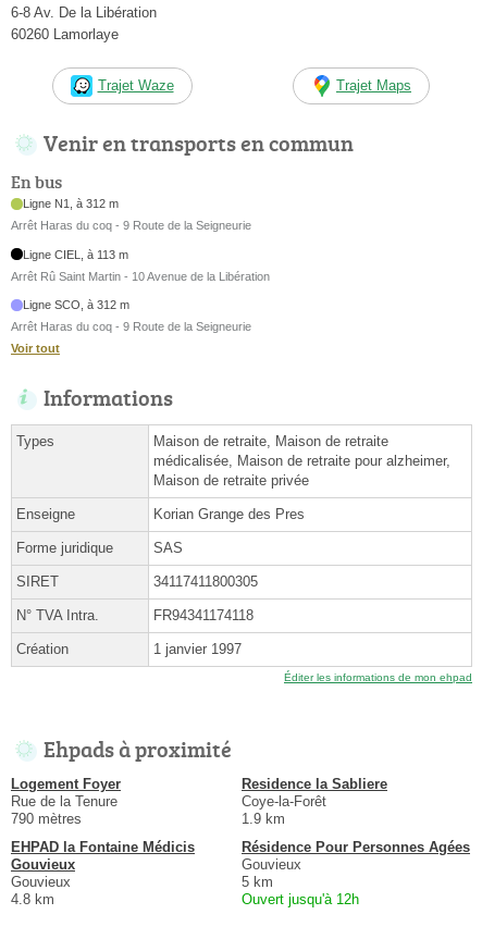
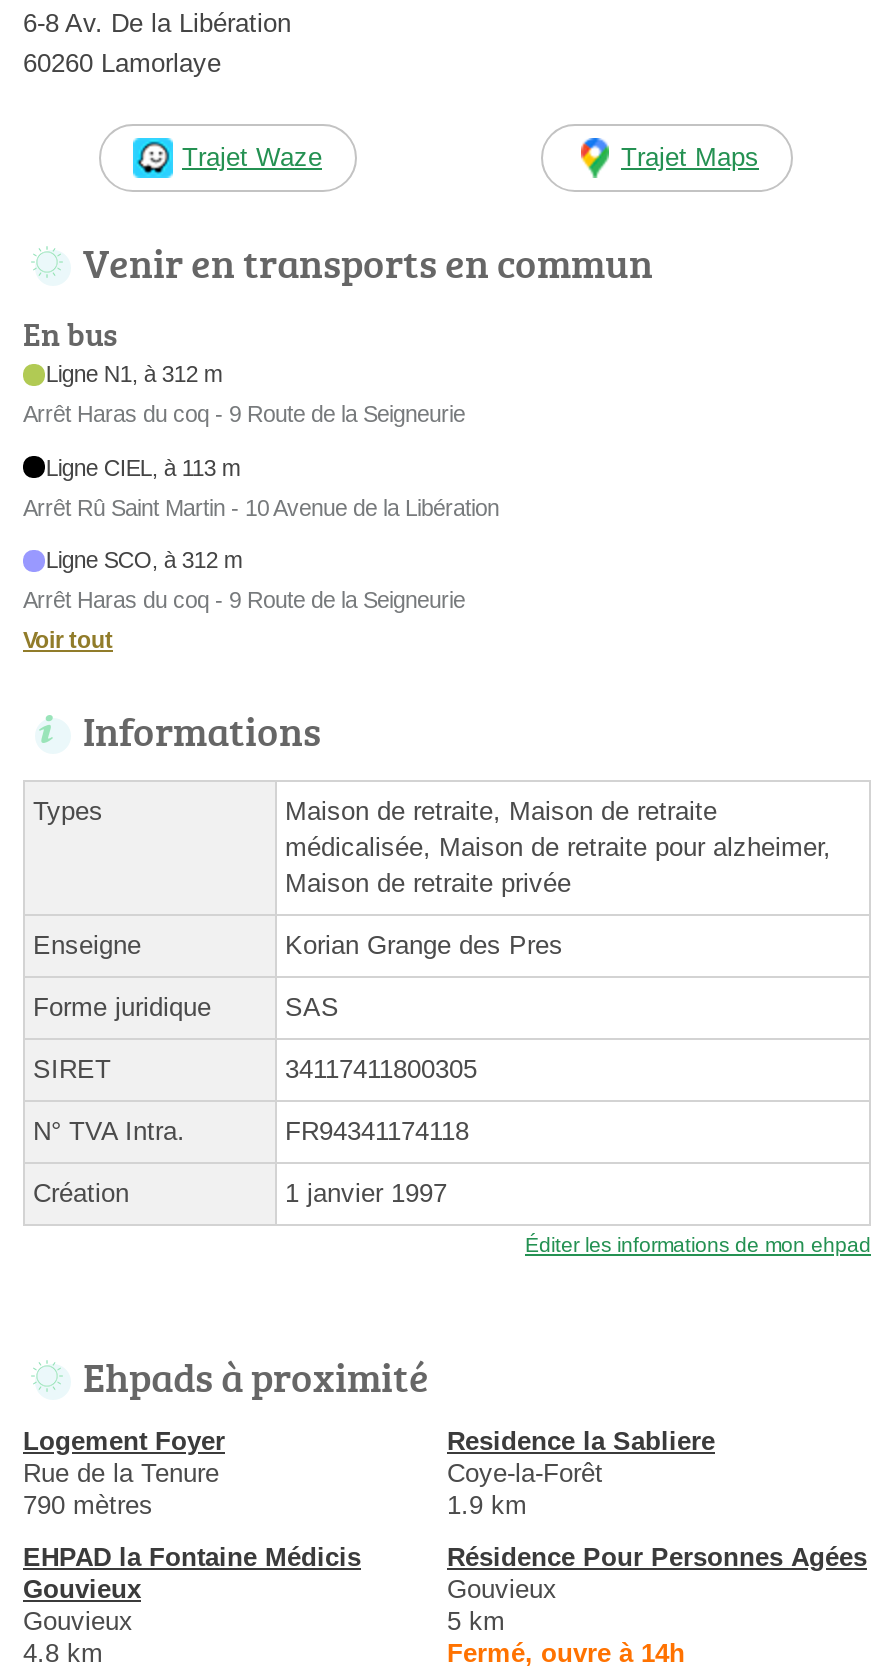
- Ouvert jusqu'à 12h
+ Fermé, ouvre à 14h
